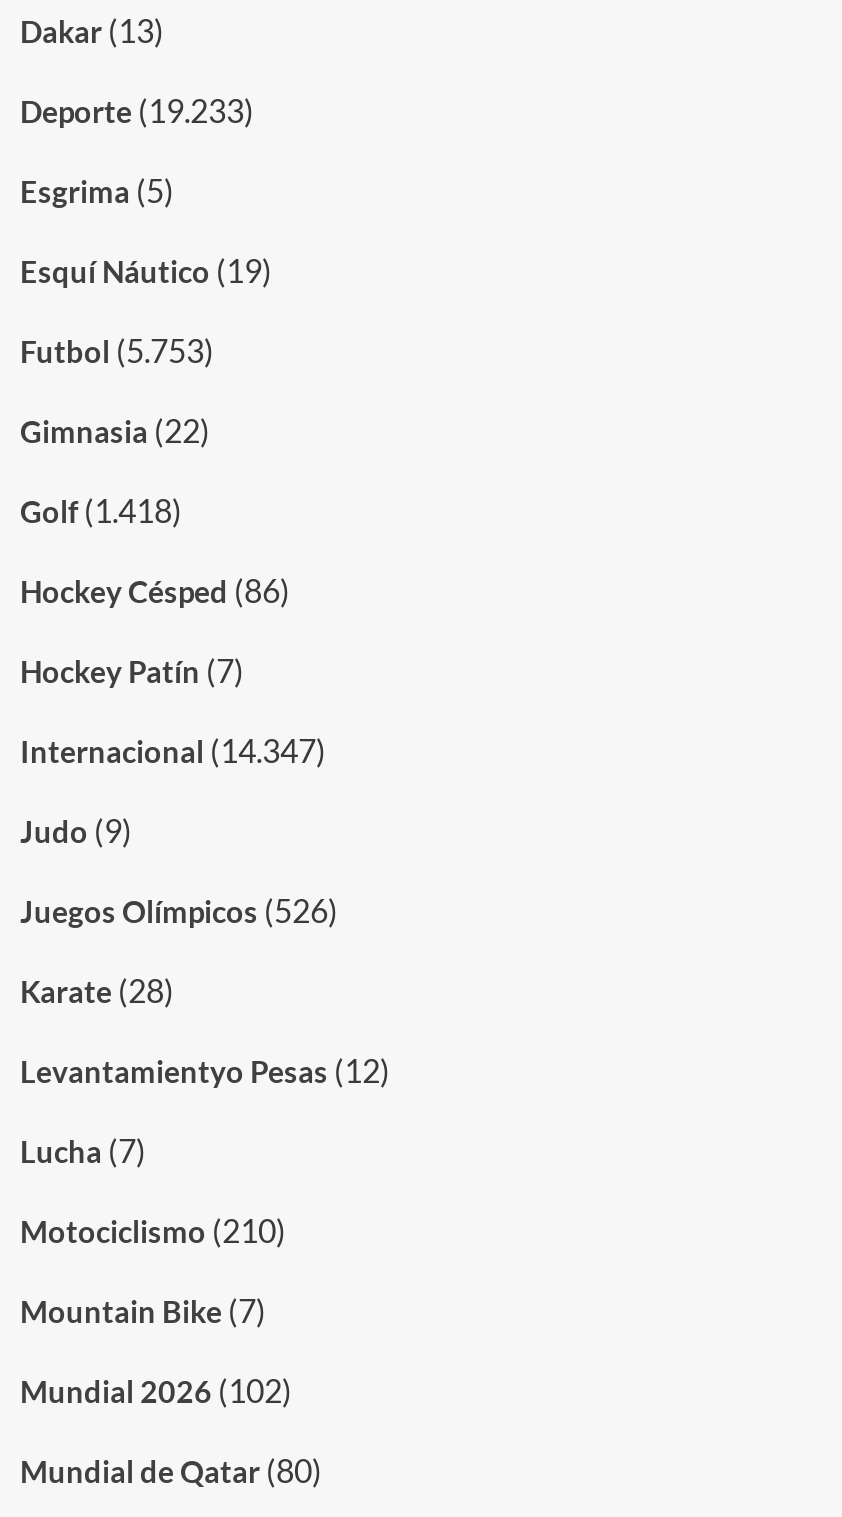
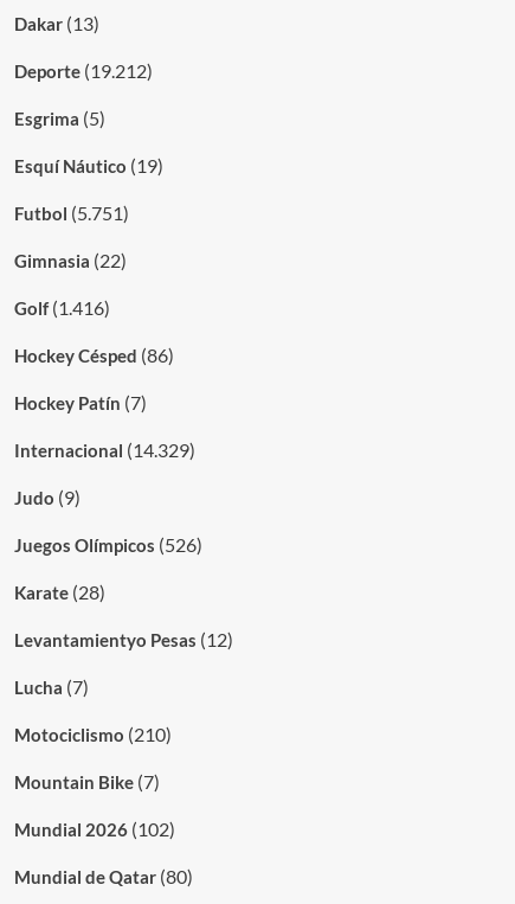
- Deporte (19.233)
+ Deporte (19.212)

- Futbol (5.753)
+ Futbol (5.751)

- Golf (1.418)
+ Golf (1.416)

- Internacional (14.347)
+ Internacional (14.329)
